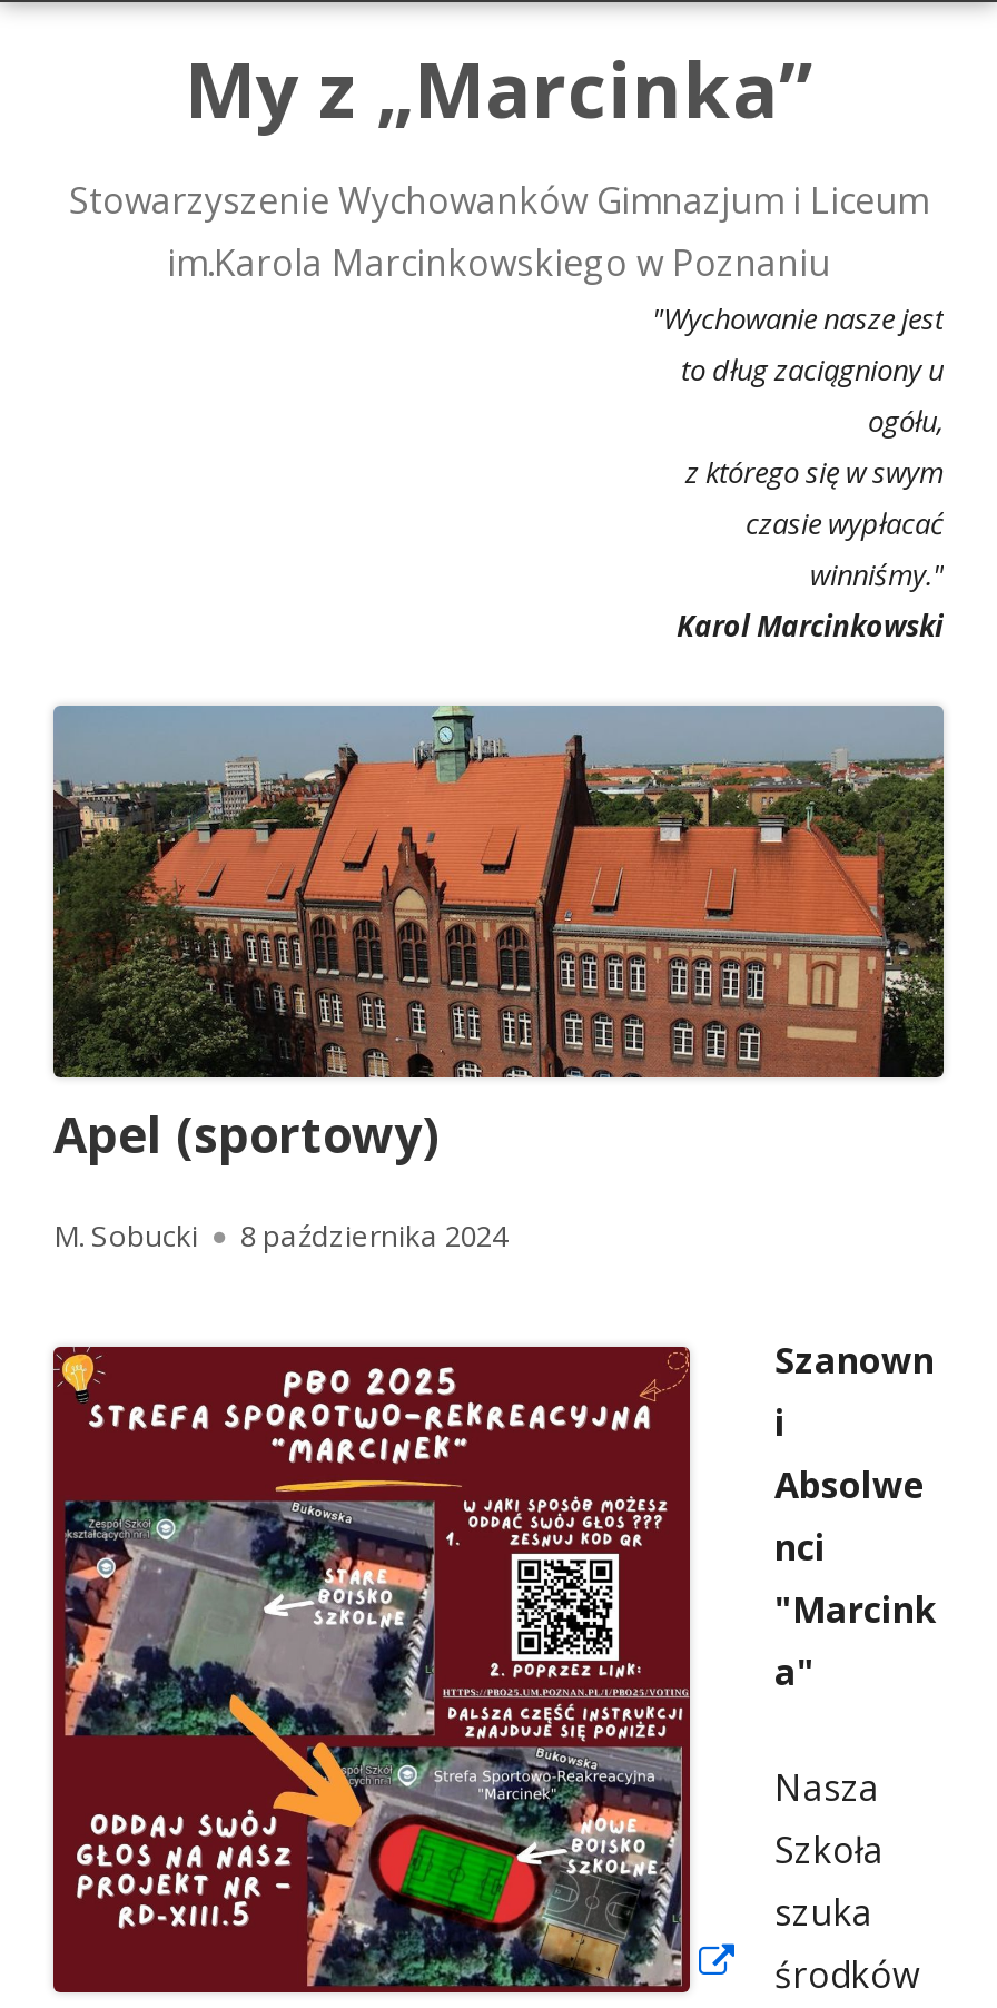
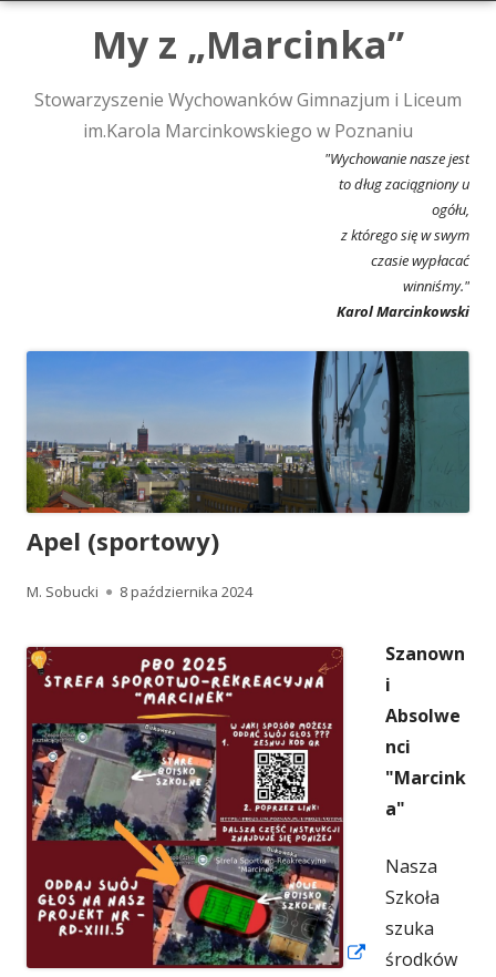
- [image]
+ [image]
